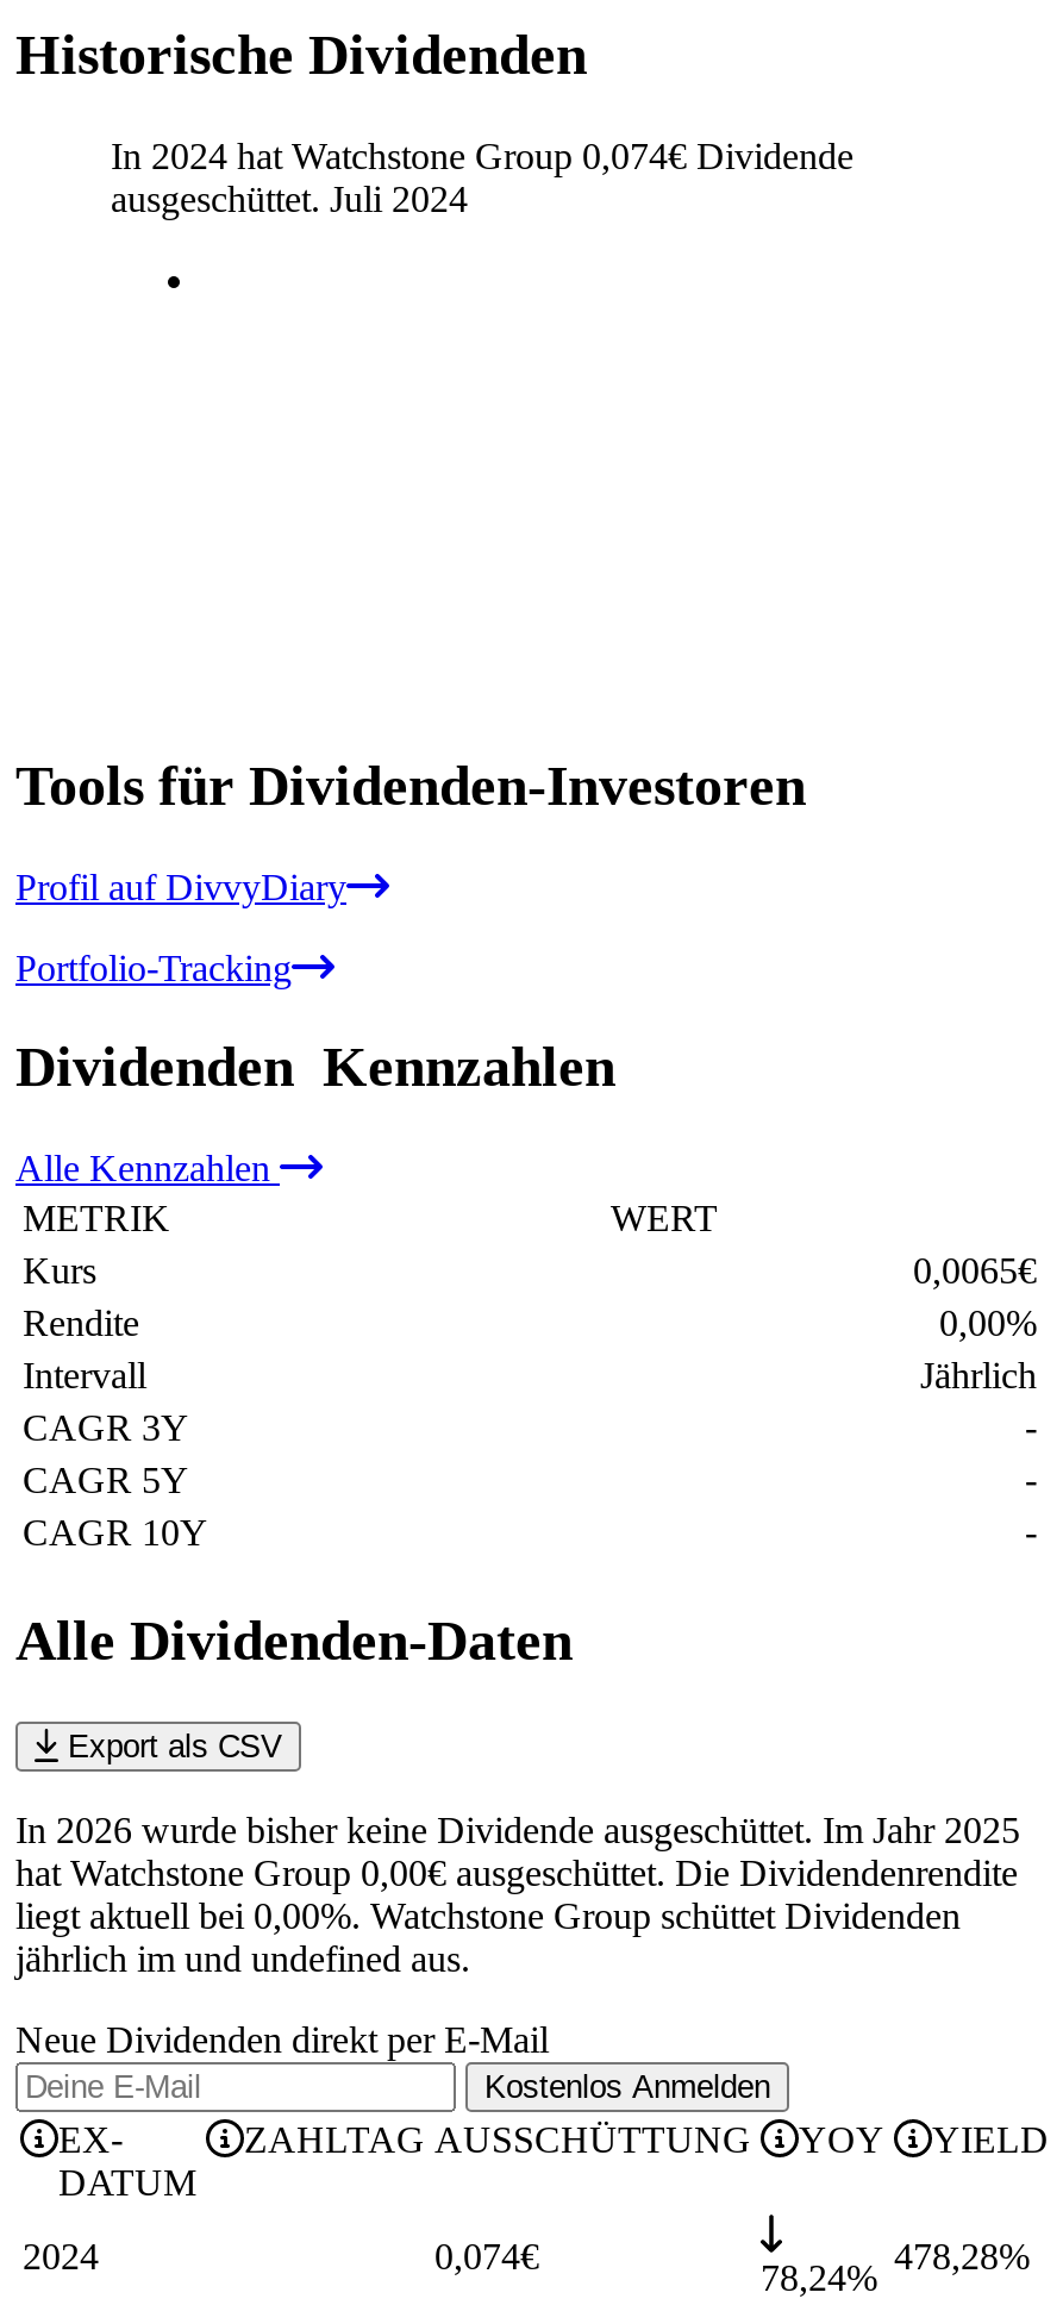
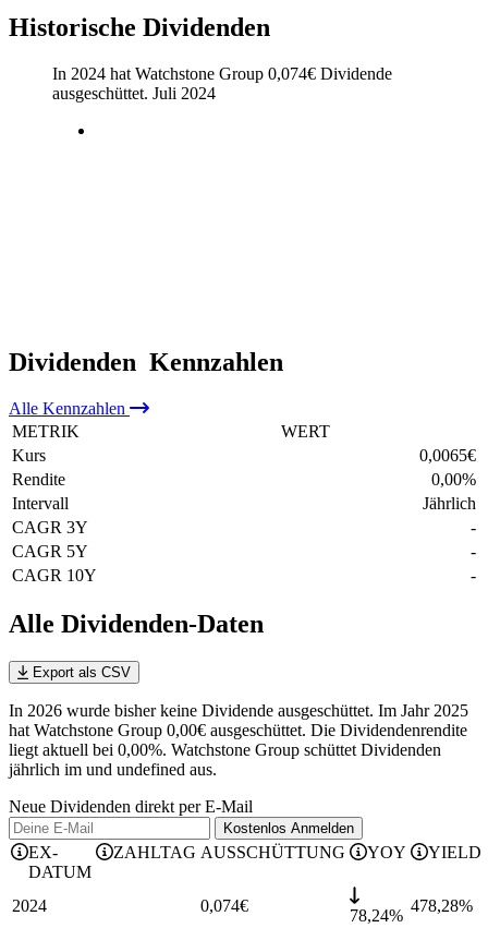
- Tools für Dividenden-Investoren
- Profil auf DivvyDiary
- Portfolio-Tracking
